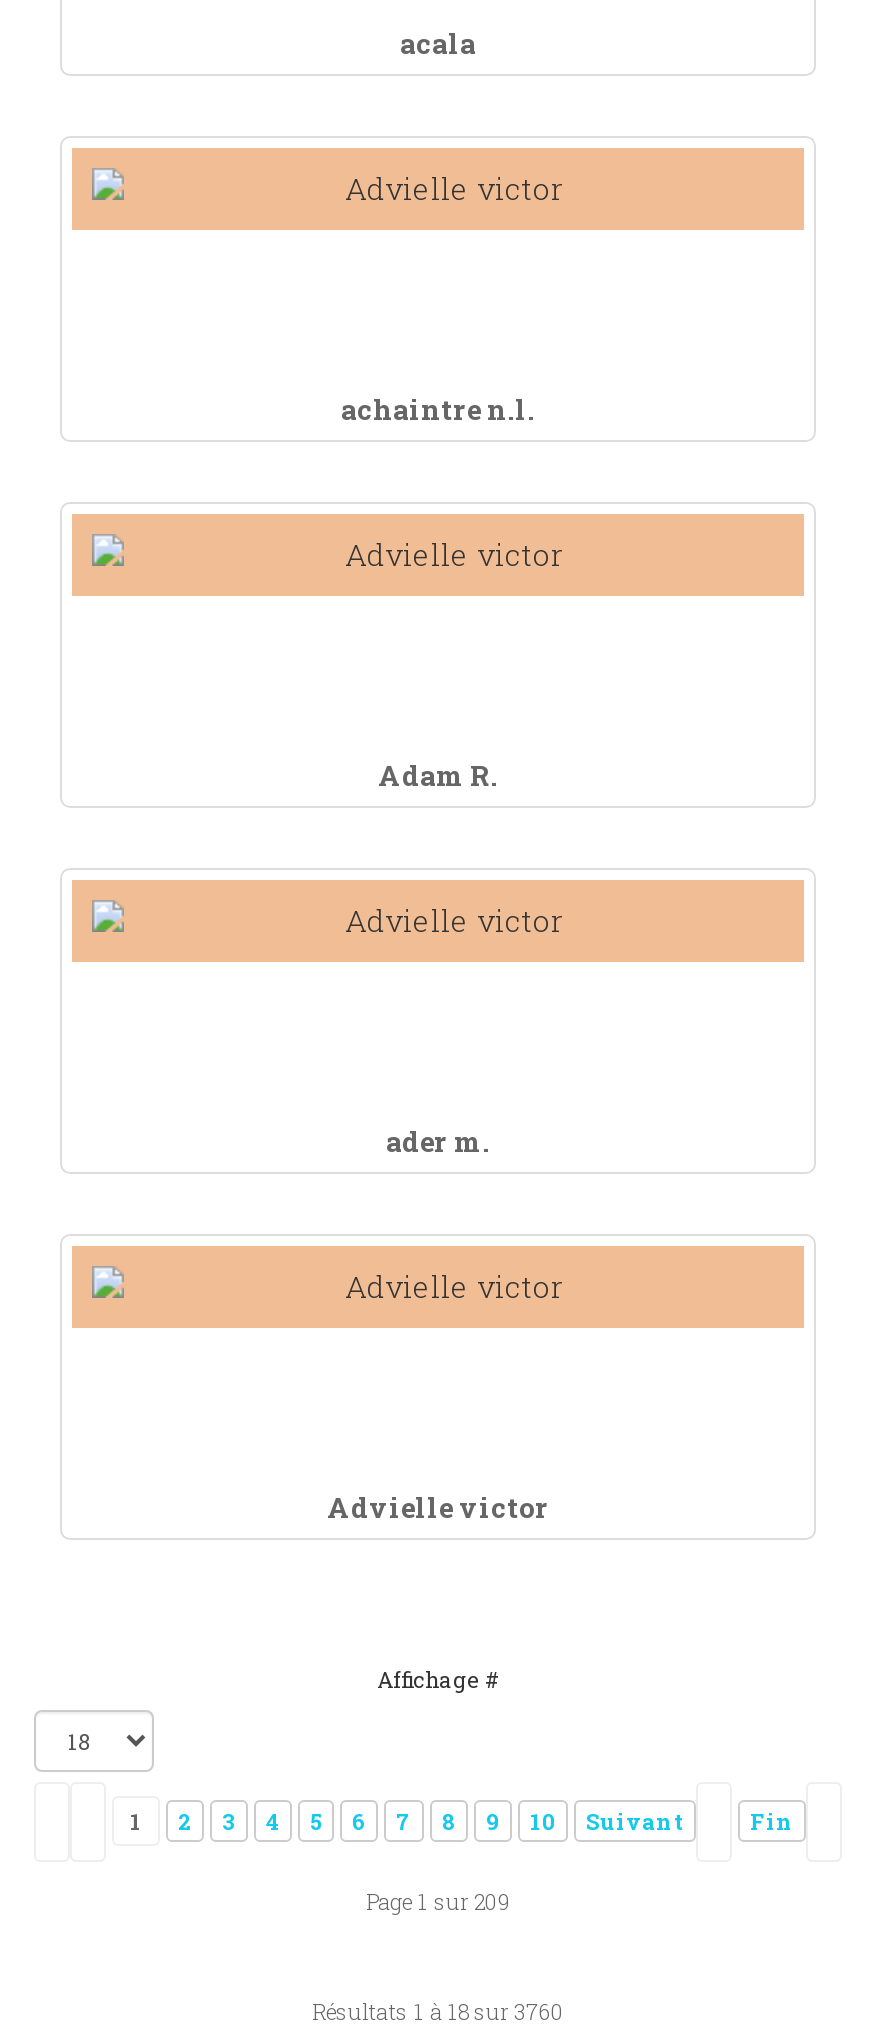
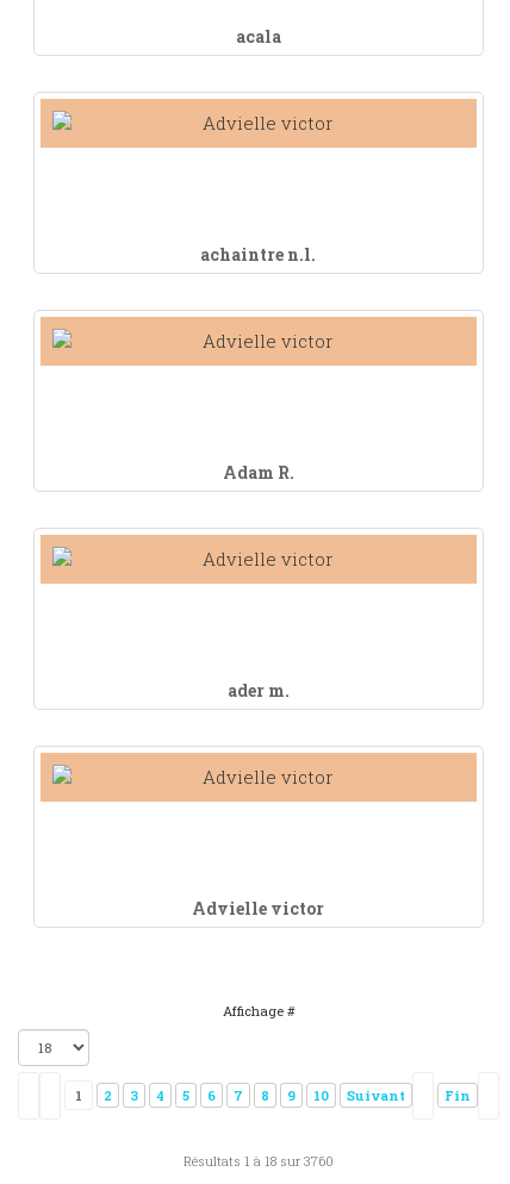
- Page 1 sur 209
